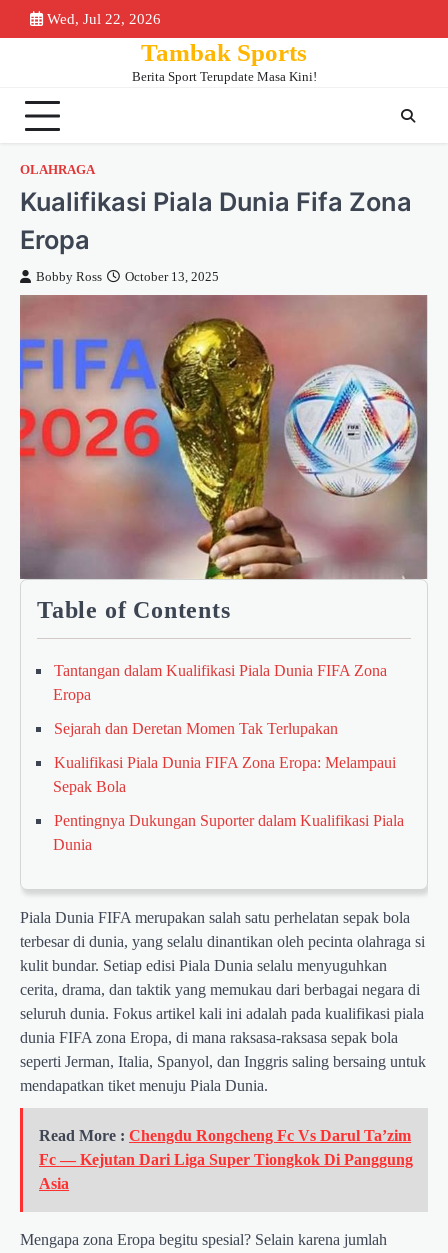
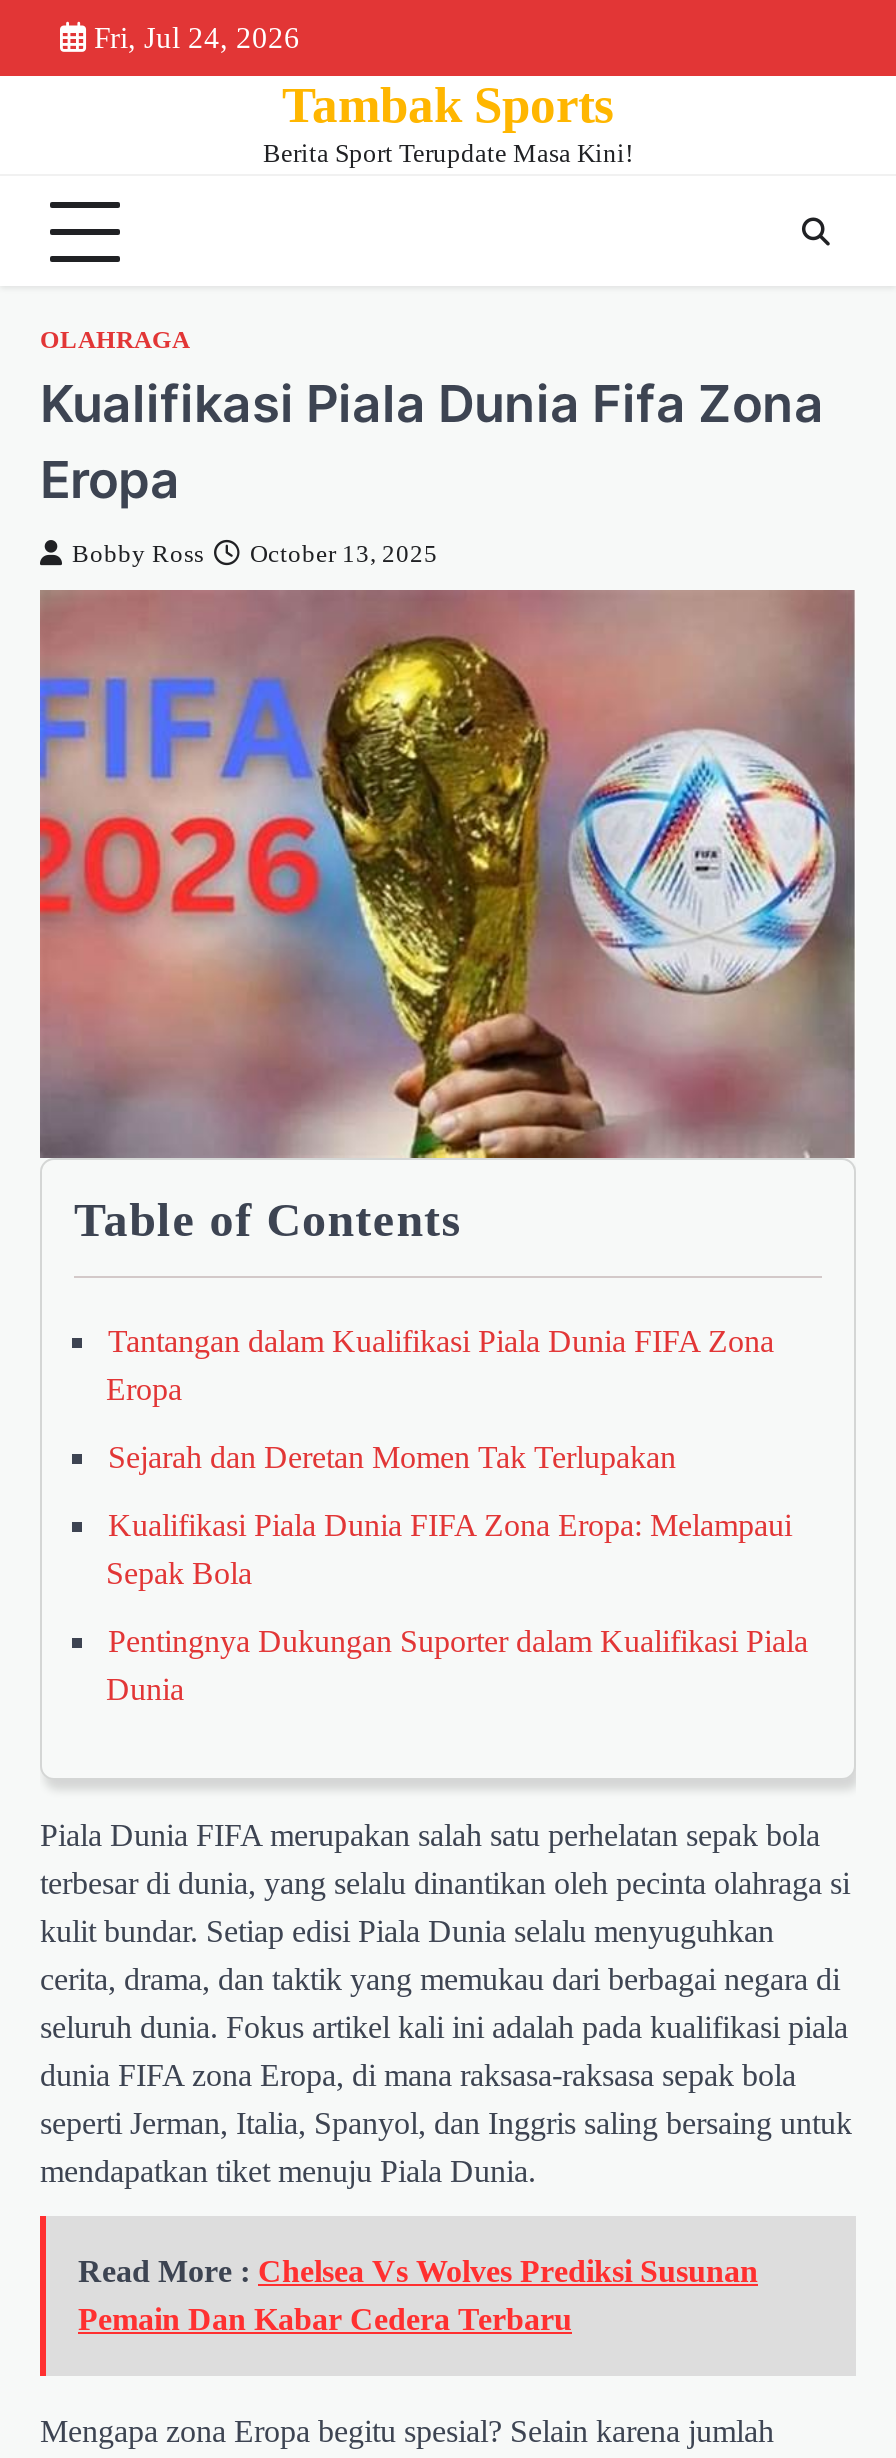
- Wed, Jul 22, 2026
+ Fri, Jul 24, 2026

- Read More : Chengdu Rongcheng Fc Vs Darul Ta’zim
- Fc — Kejutan Dari Liga Super Tiongkok Di Panggung
- Asia
+ Read More : Chelsea Vs Wolves Prediksi Susunan
+ Pemain Dan Kabar Cedera Terbaru
